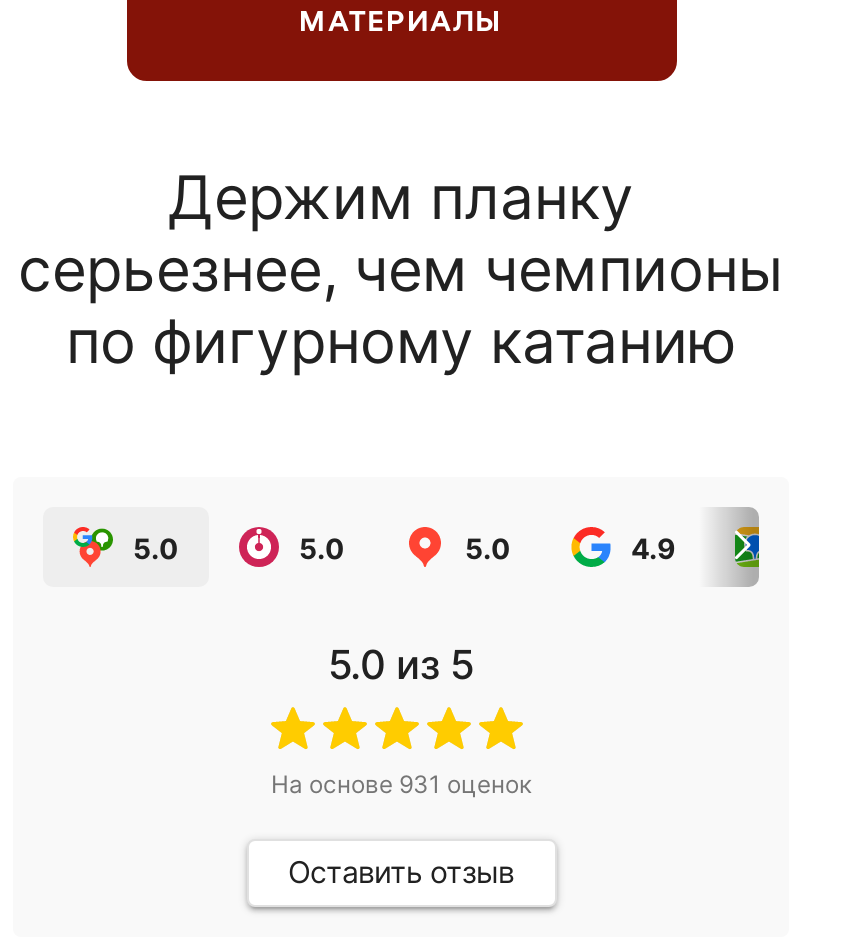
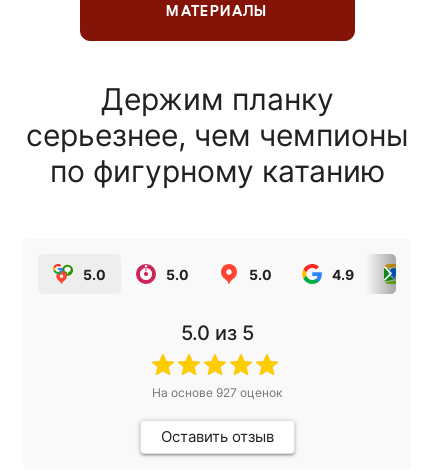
- На основе 931 оценок
+ На основе 927 оценок
